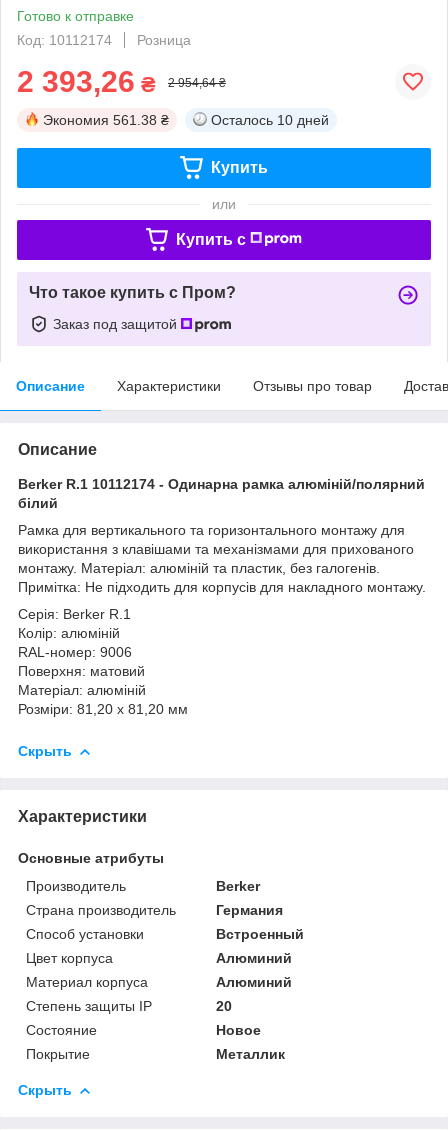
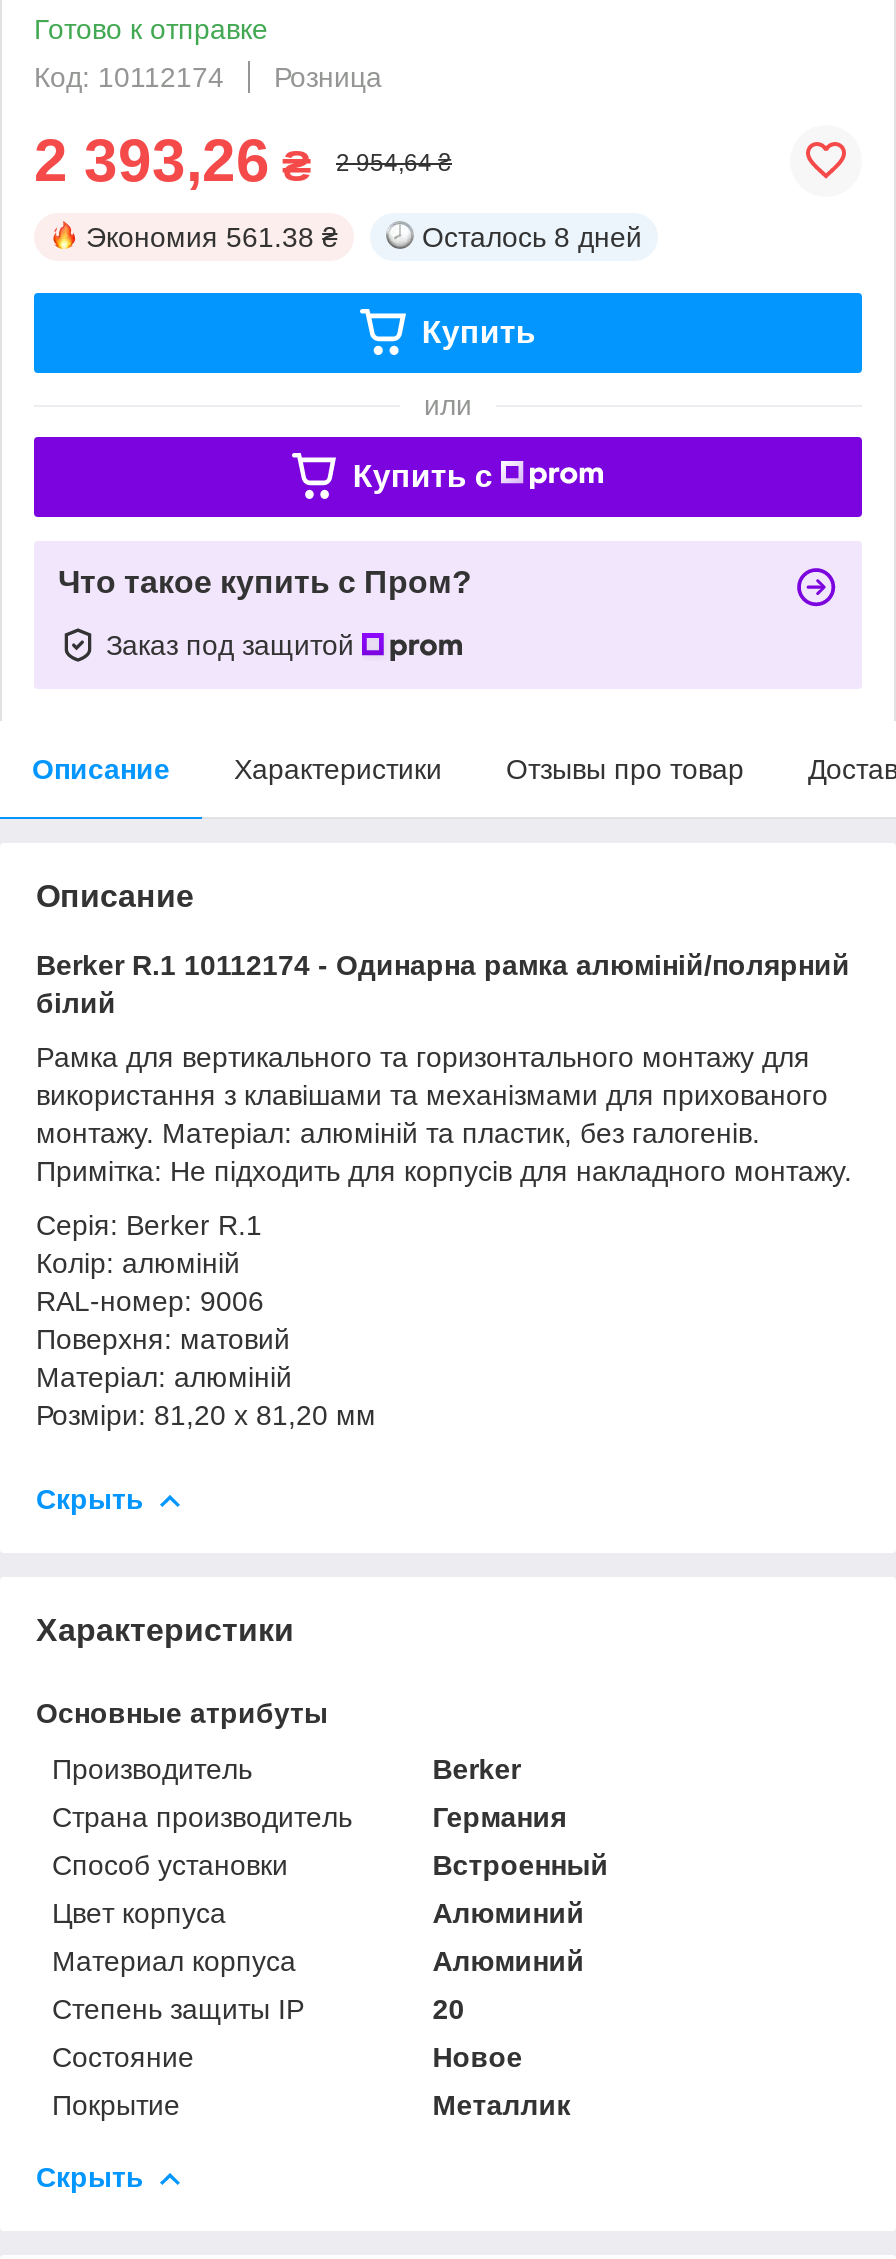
- Осталось 10 дней
+ Осталось 8 дней
